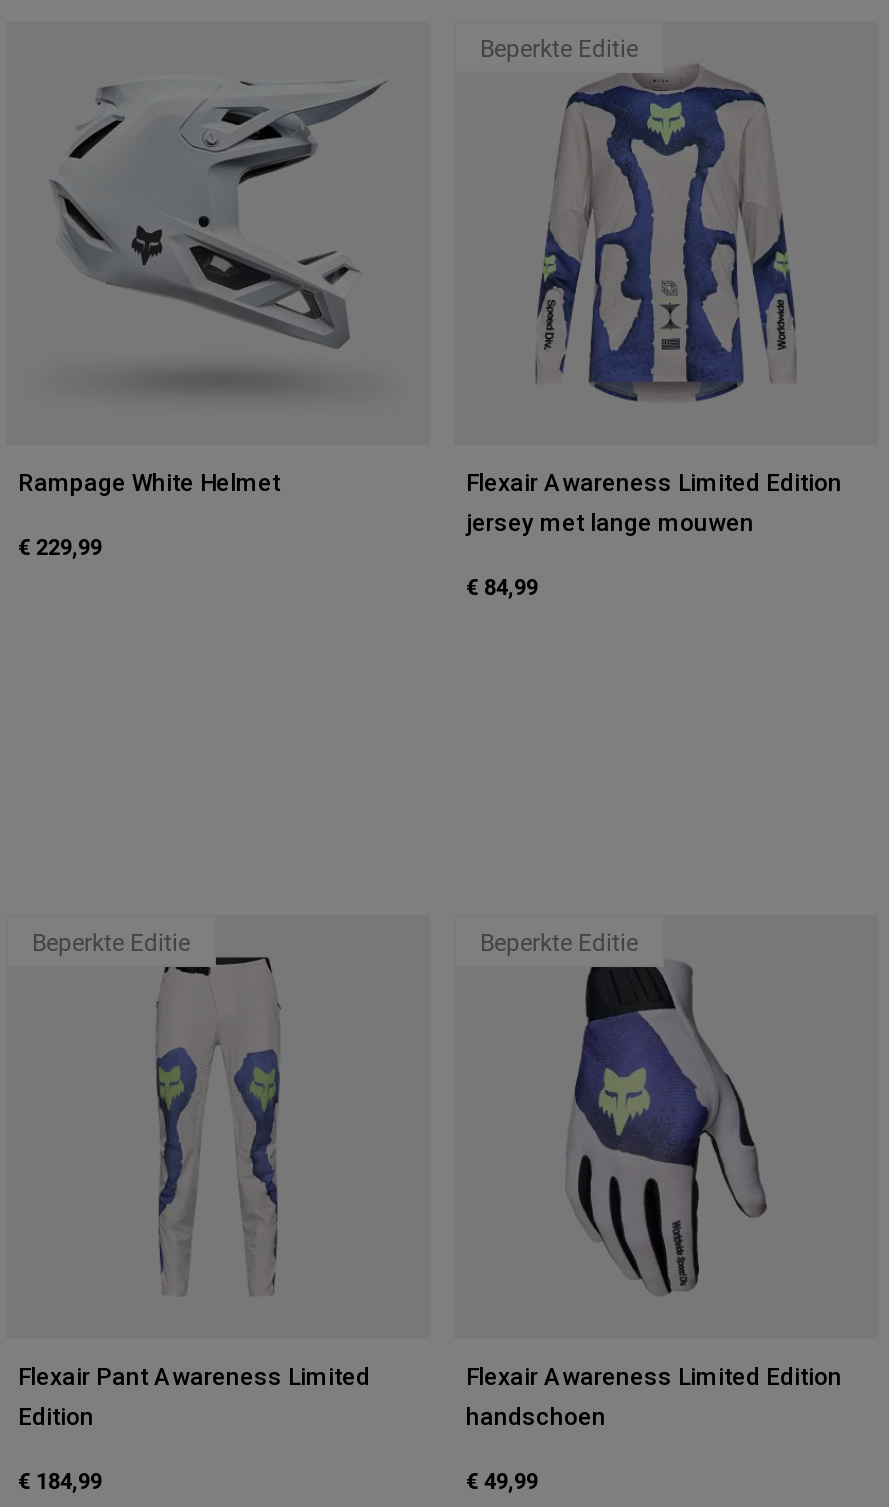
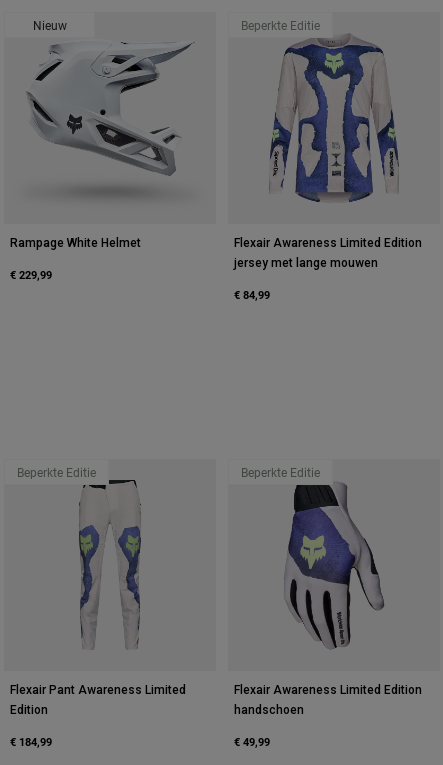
+ Nieuw
